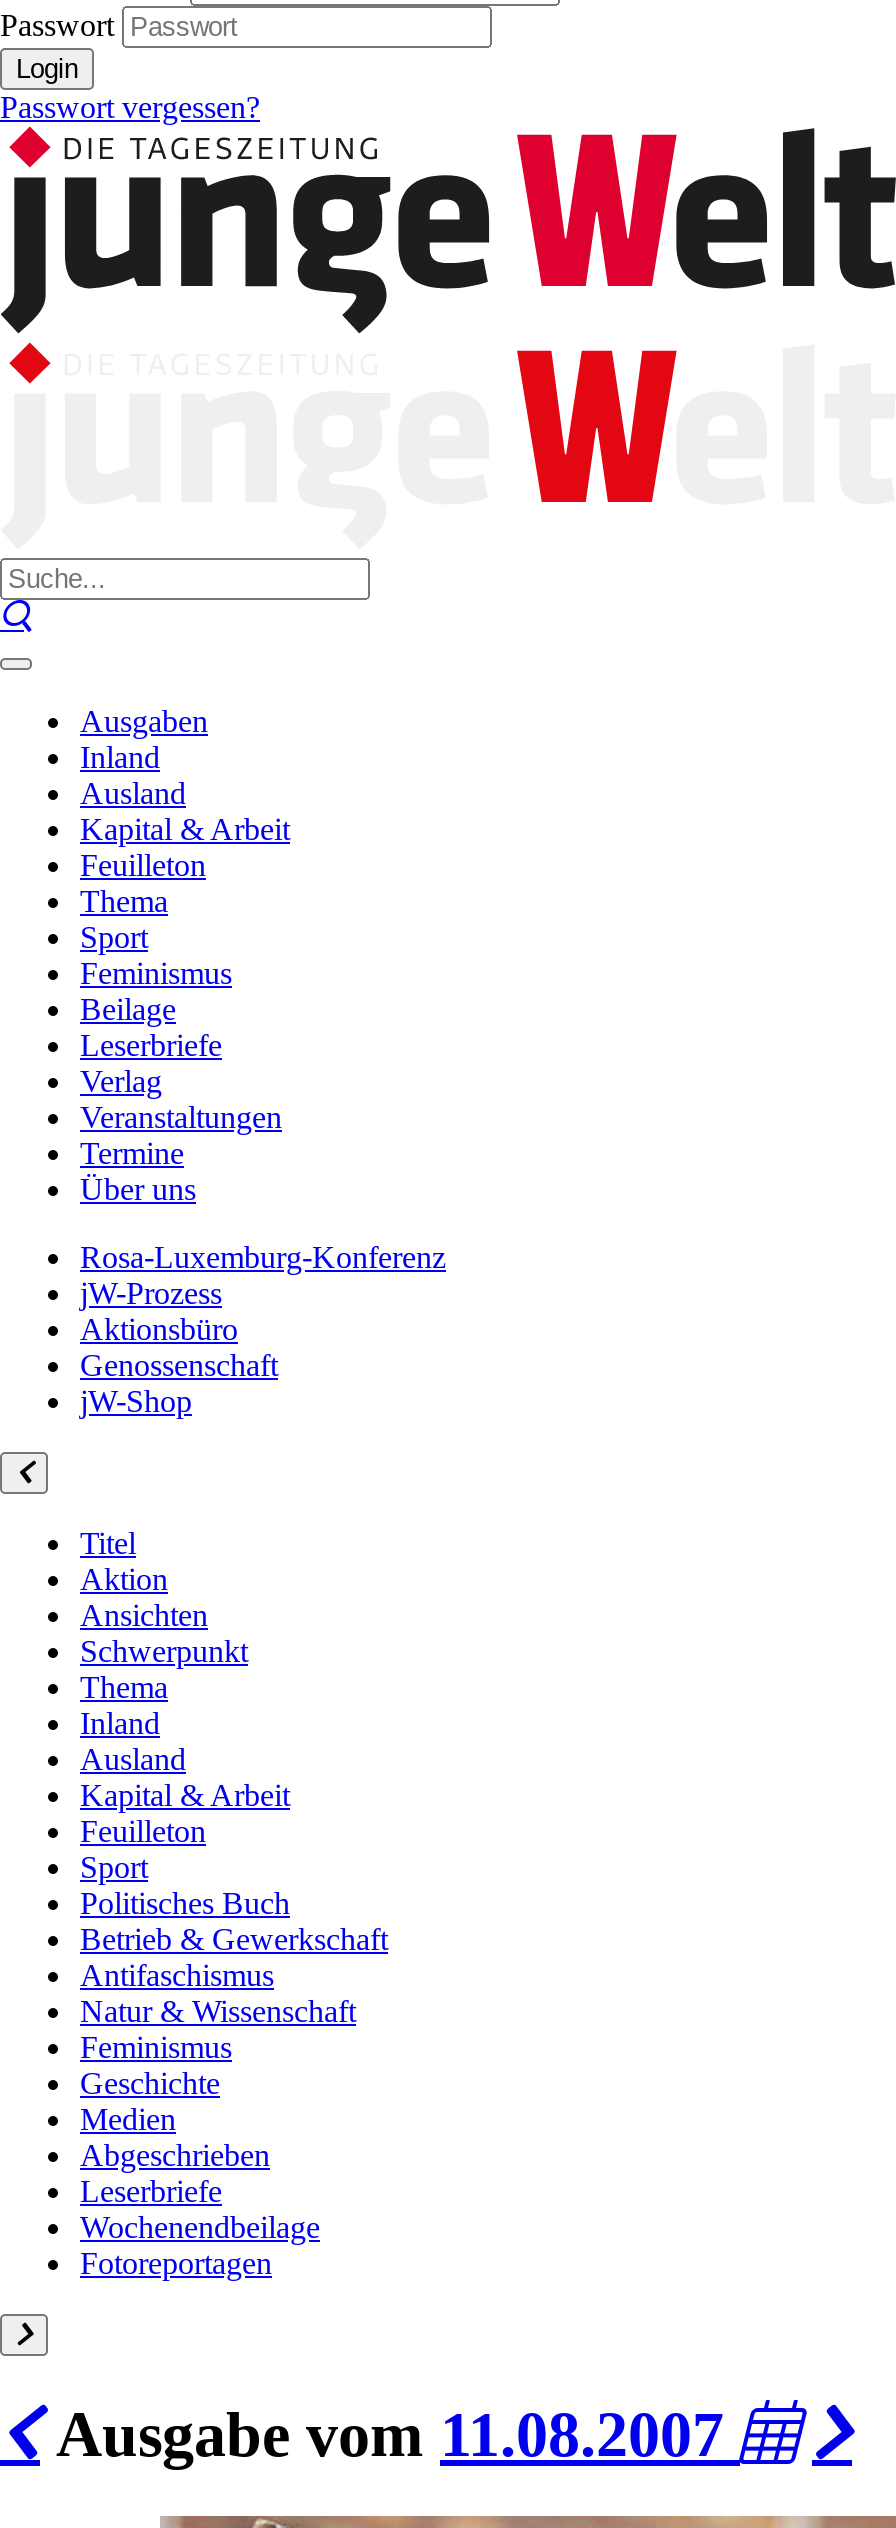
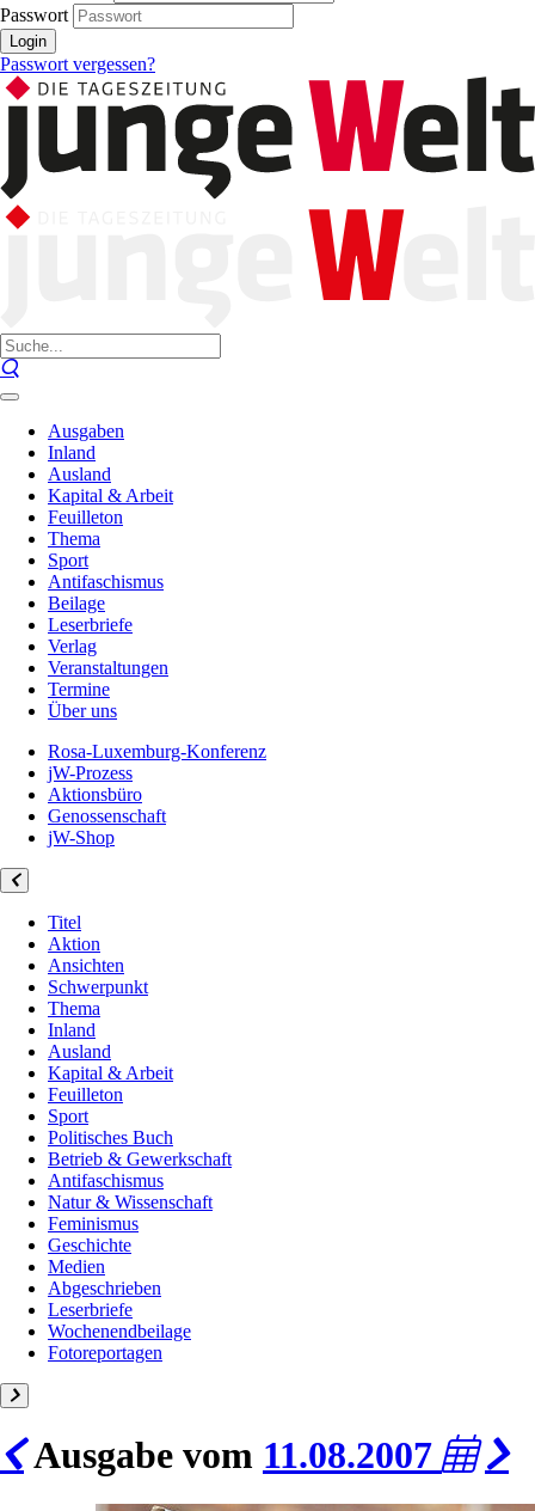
- Feminismus
+ Antifaschismus
